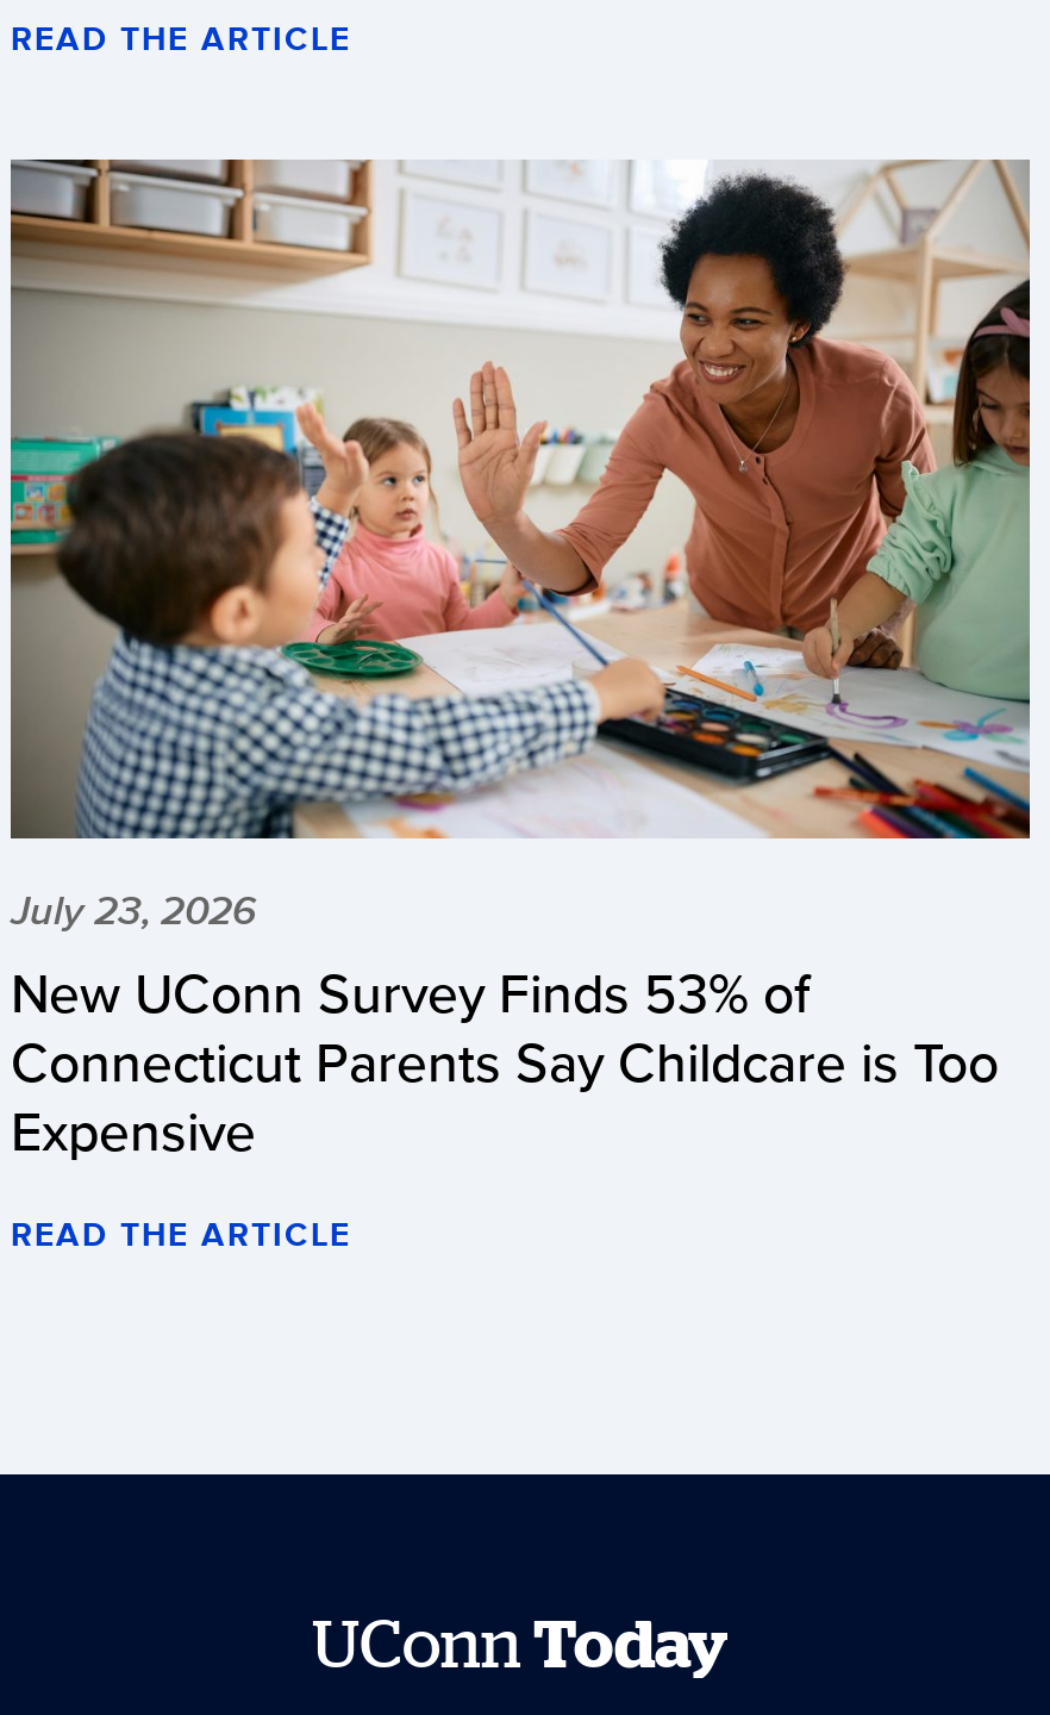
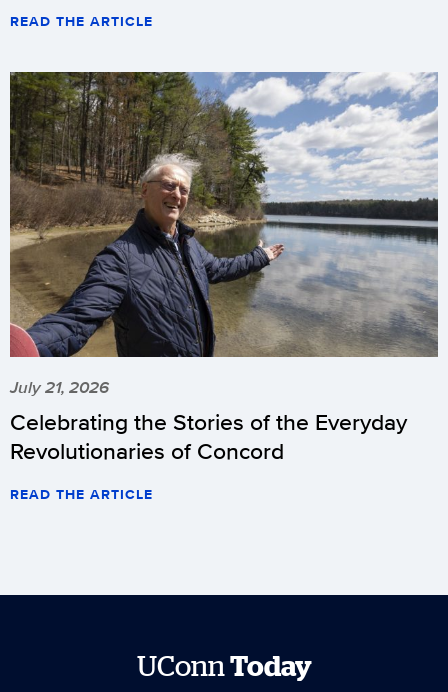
- [image]
- July 23, 2026
- New UConn Survey Finds 53% of
- Connecticut Parents Say Childcare is Too
- Expensive
+ [image]
+ July 21, 2026
+ Celebrating the Stories of the Everyday
+ Revolutionaries of Concord
